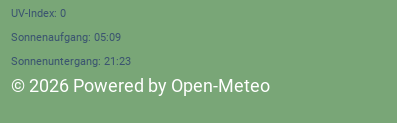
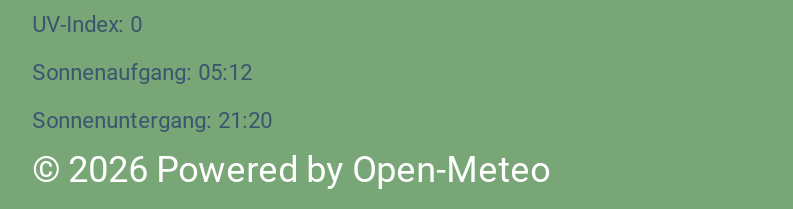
- Sonnenaufgang: 05:09
+ Sonnenaufgang: 05:12

- Sonnenuntergang: 21:23
+ Sonnenuntergang: 21:20
